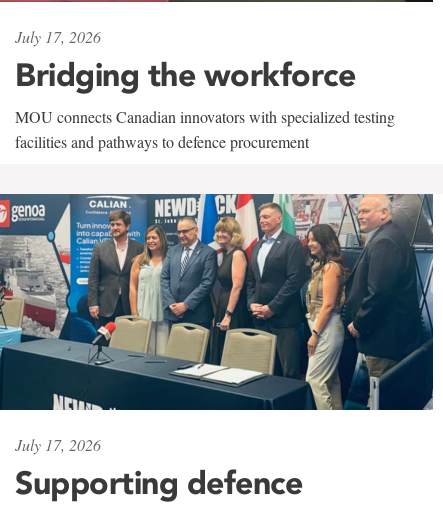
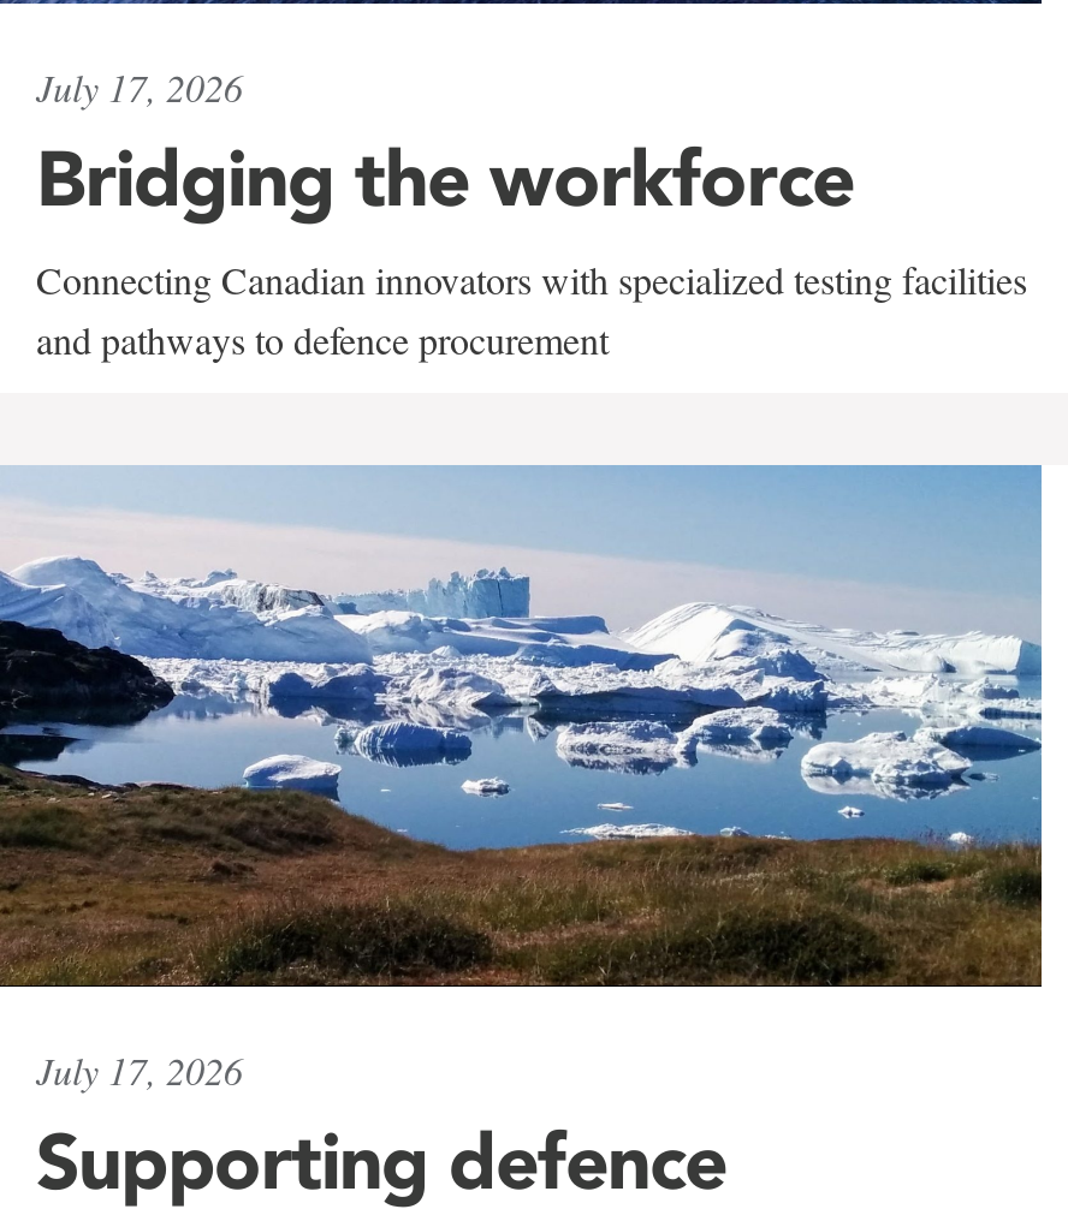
- MOU connects Canadian innovators with specialized testing
- facilities and pathways to defence procurement
+ Connecting Canadian innovators with specialized testing facilities
+ and pathways to defence procurement

- [image]
+ [image]
